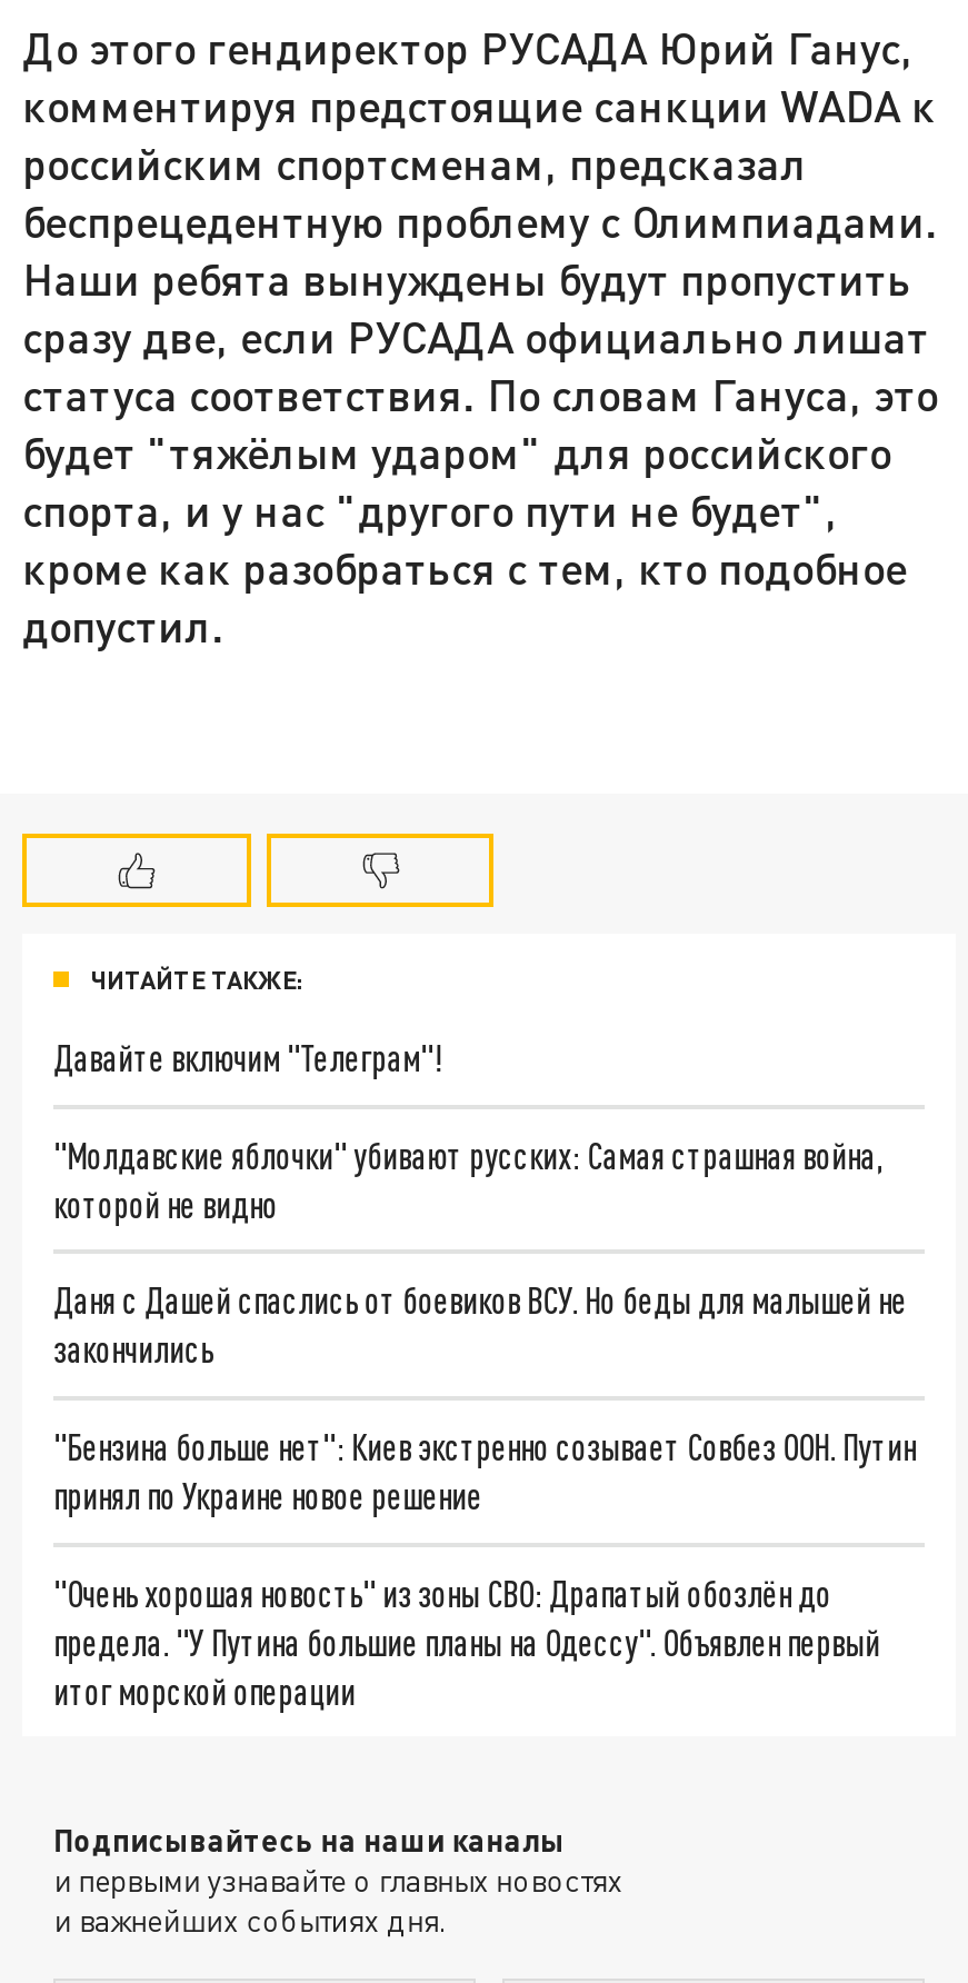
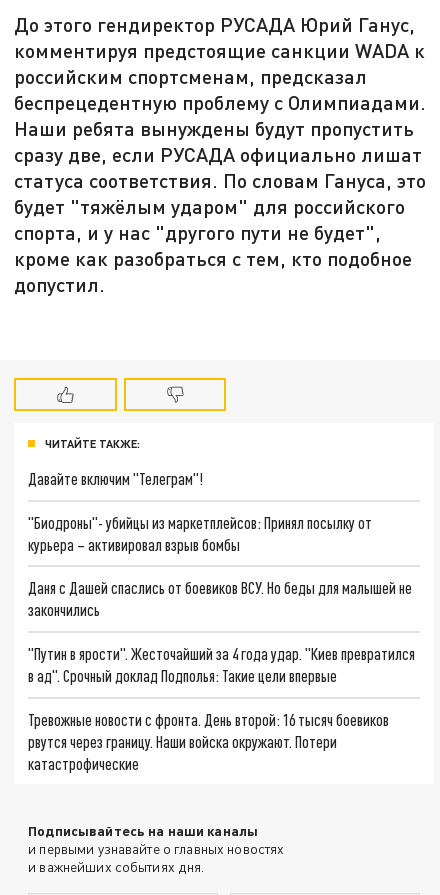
- "Молдавские яблочки" убивают русских: Самая страшная война,
- которой не видно
+ "Биодроны"- убийцы из маркетплейсов: Принял посылку от
+ курьера – активировал взрыв бомбы

- "Бензина больше нет": Киев экстренно созывает Совбез ООН. Путин
- принял по Украине новое решение
+ "Путин в ярости". Жесточайший за 4 года удар. "Киев превратился
+ в ад". Срочный доклад Подполья: Такие цели впервые

- "Очень хорошая новость" из зоны СВО: Драпатый обозлён до
- предела. "У Путина большие планы на Одессу". Объявлен первый
- итог морской операции
+ Тревожные новости с фронта. День второй: 16 тысяч боевиков
+ рвутся через границу. Наши войска окружают. Потери
+ катастрофические
